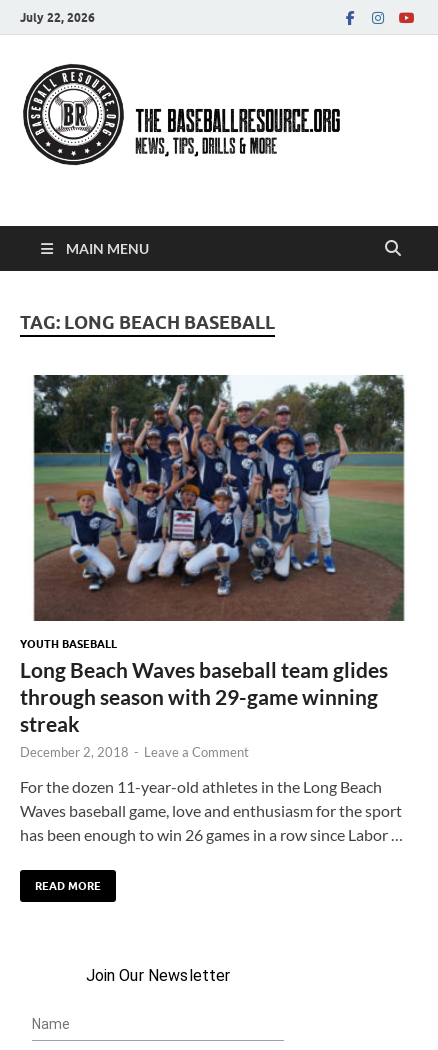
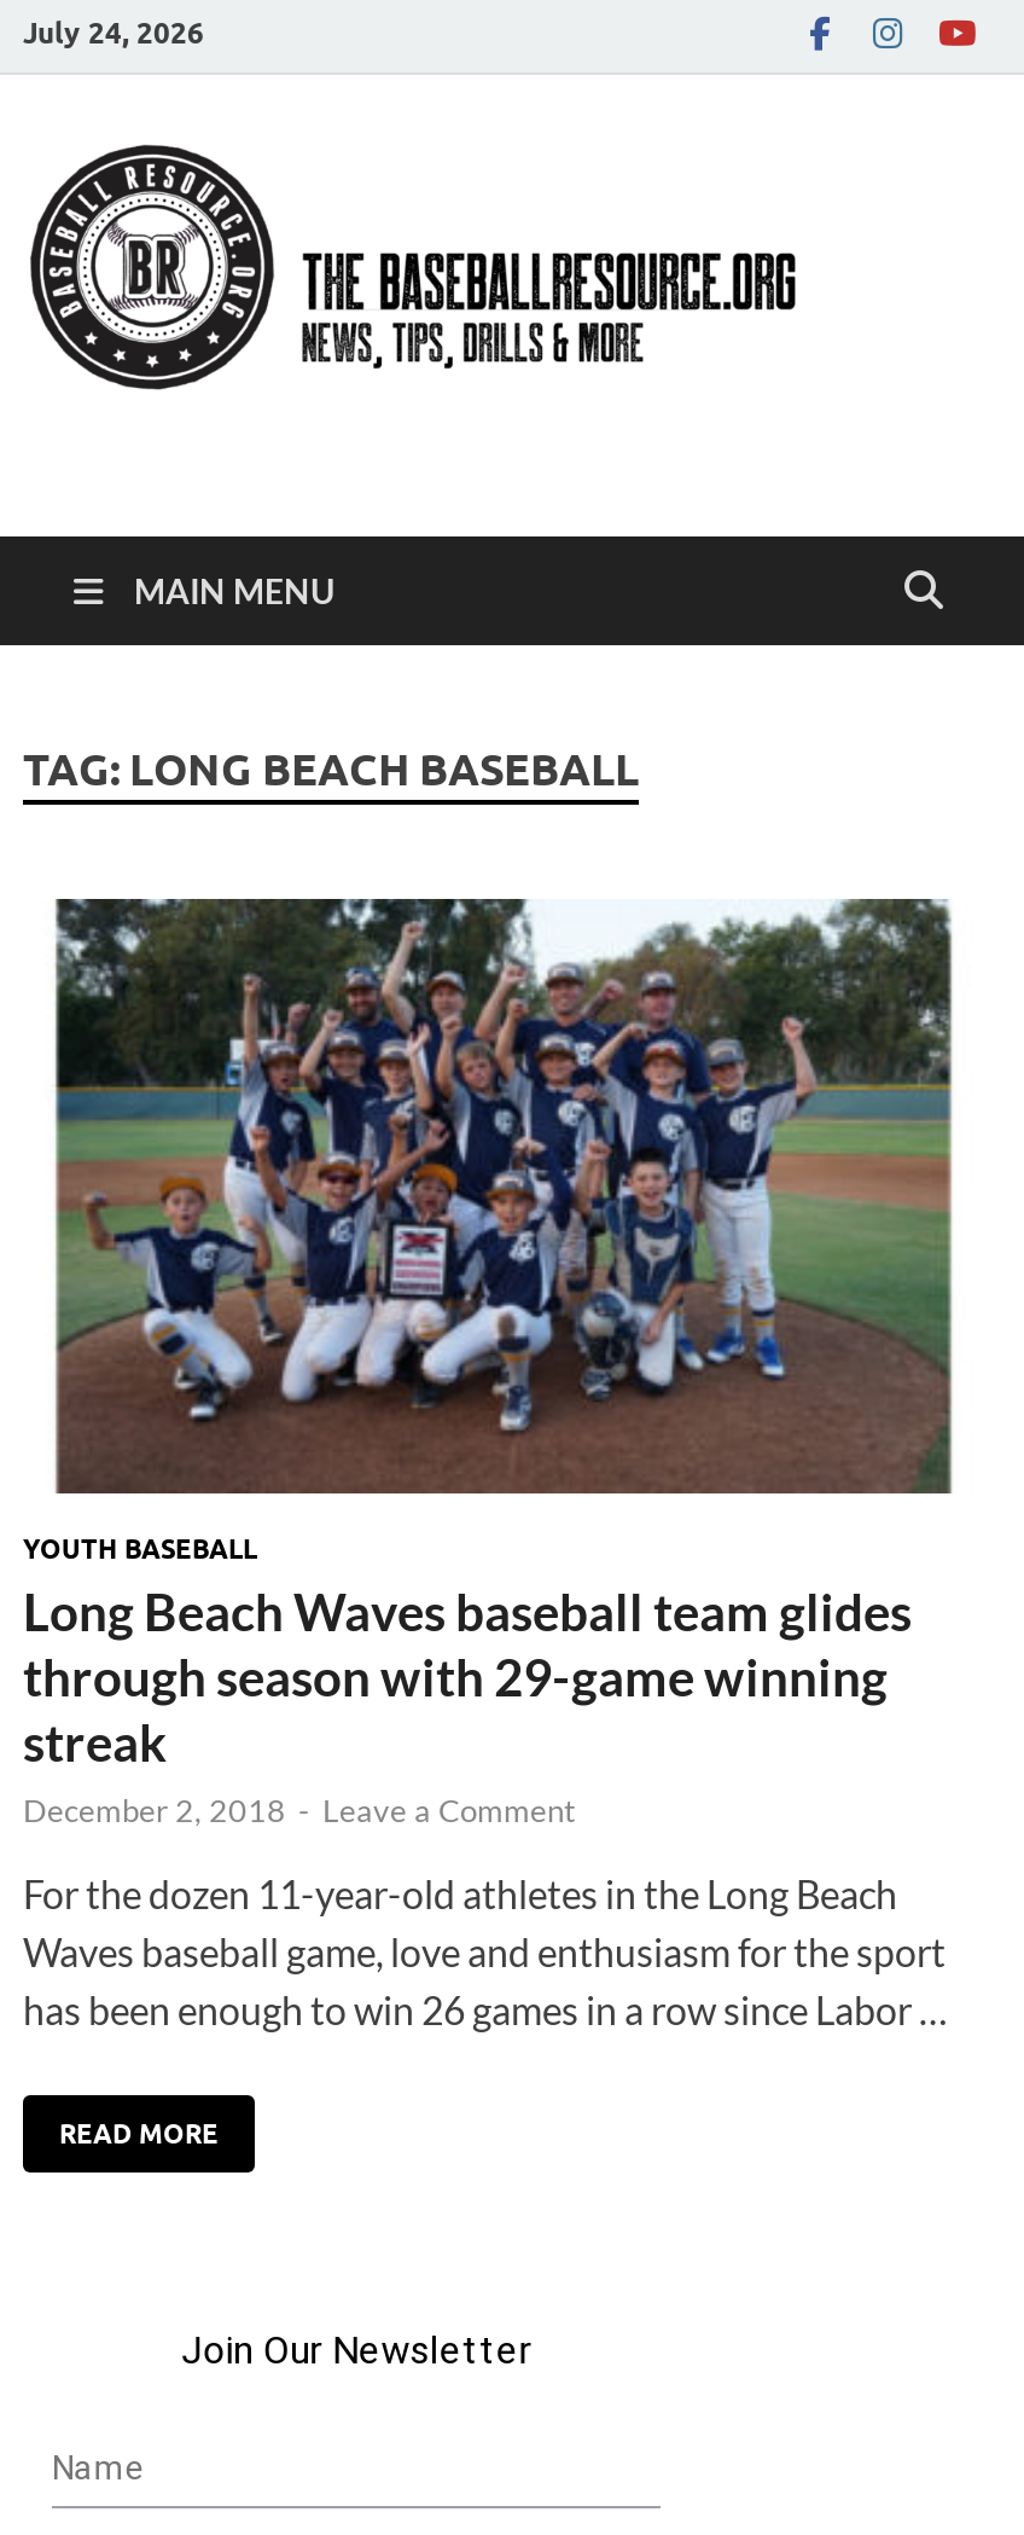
- July 22, 2026
+ July 24, 2026
